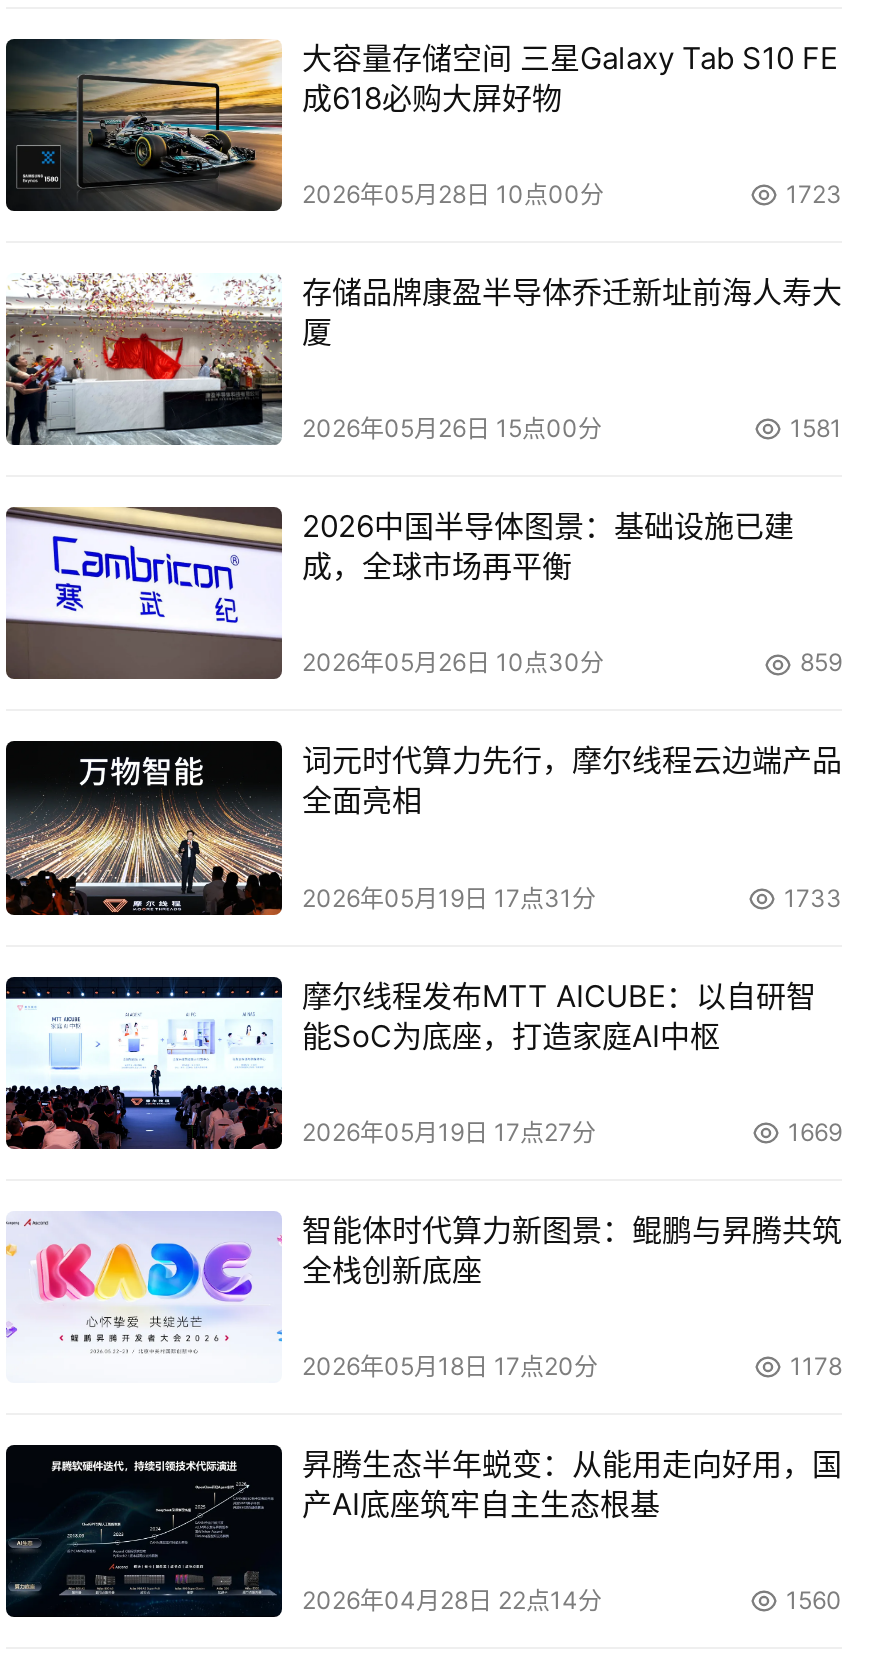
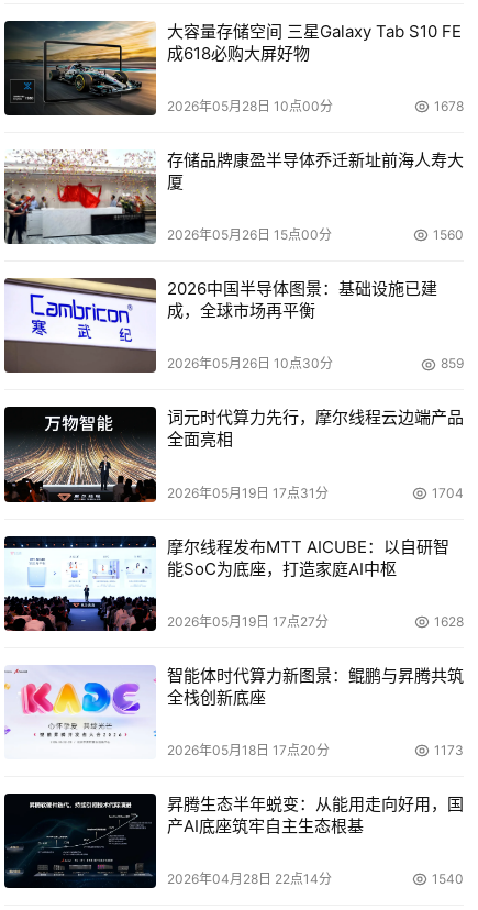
- 1723
+ 1678

- 1581
+ 1560

- 1733
+ 1704

- 1669
+ 1628

- 1178
+ 1173

- 1560
+ 1540
